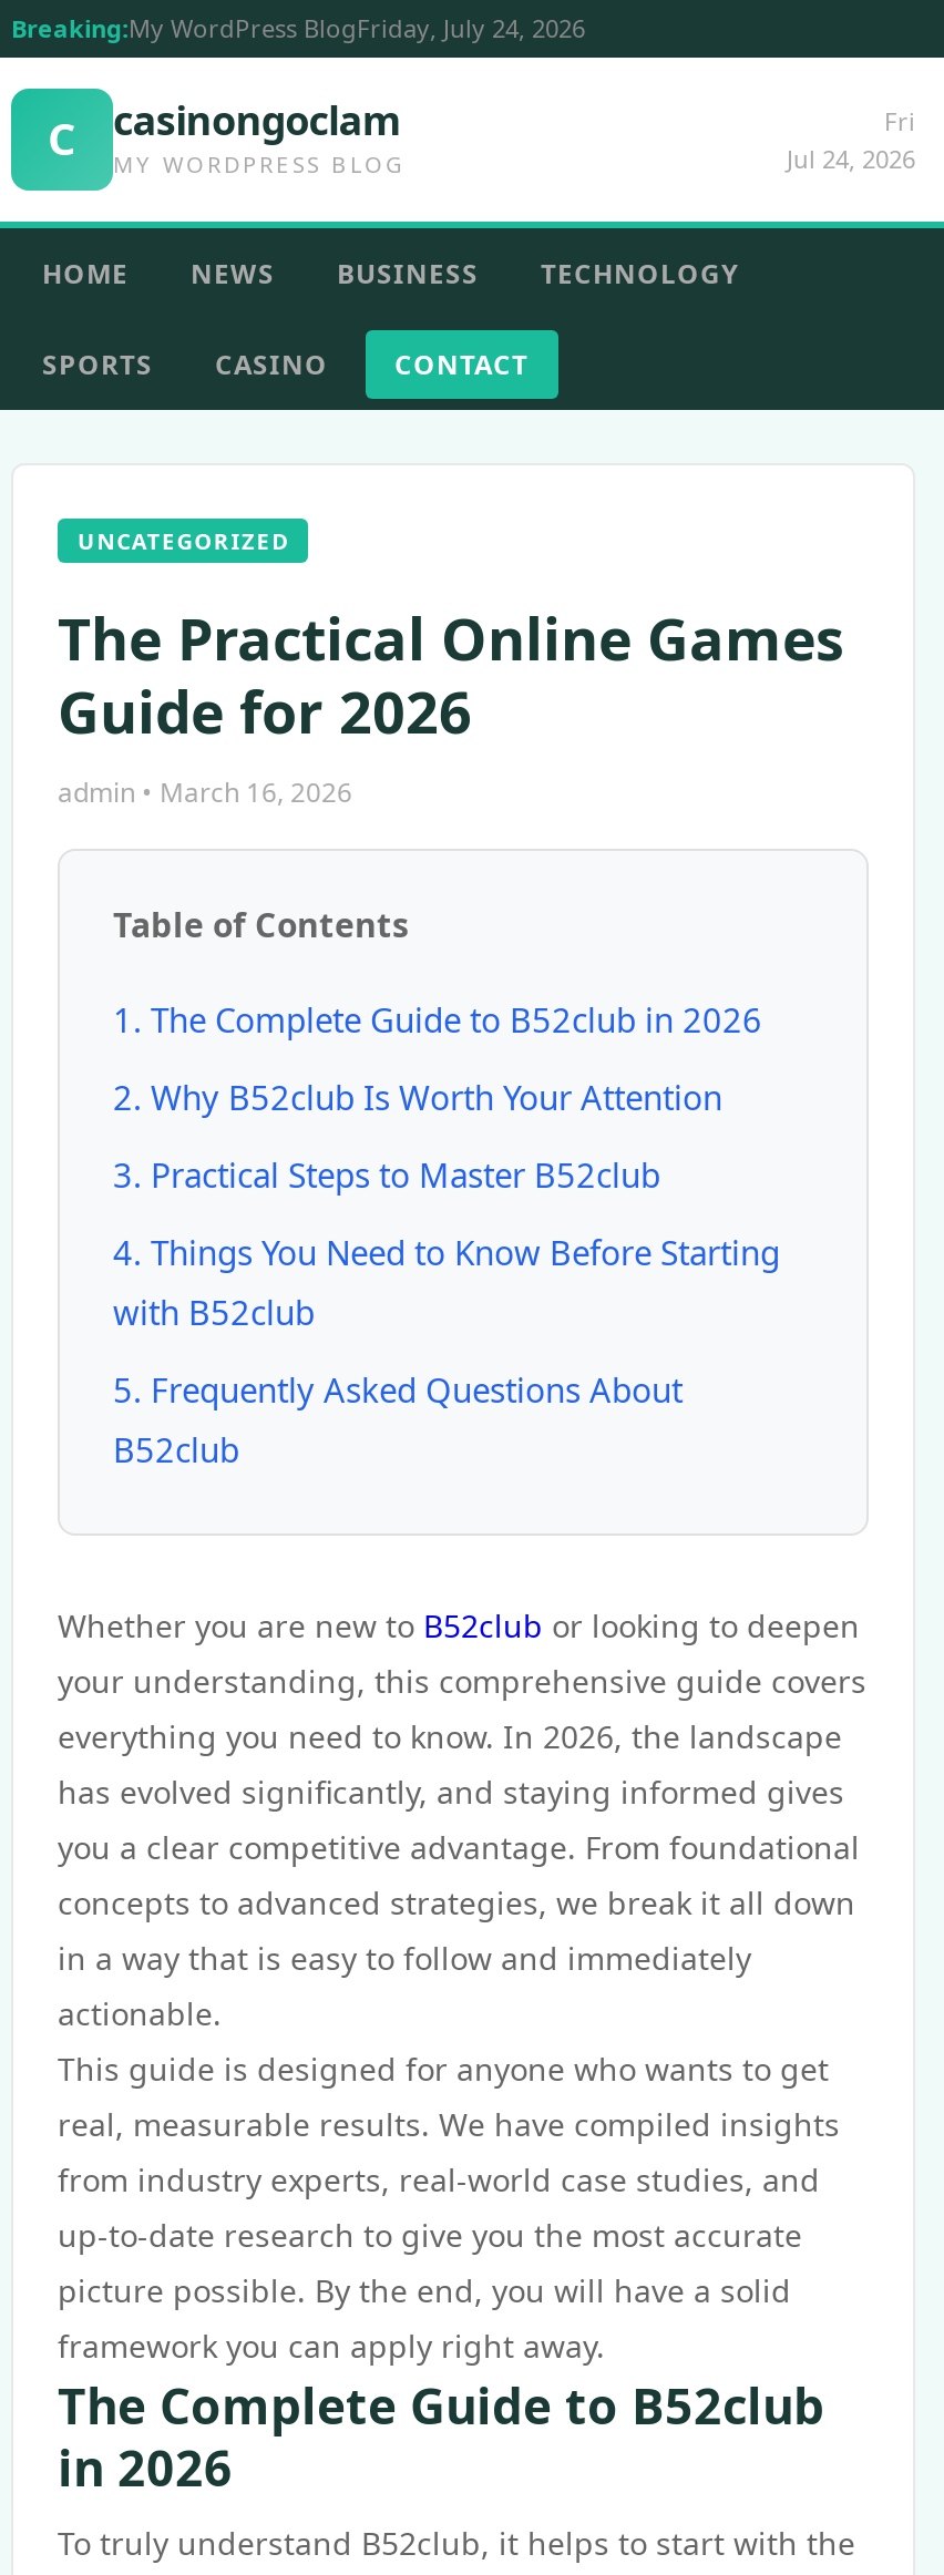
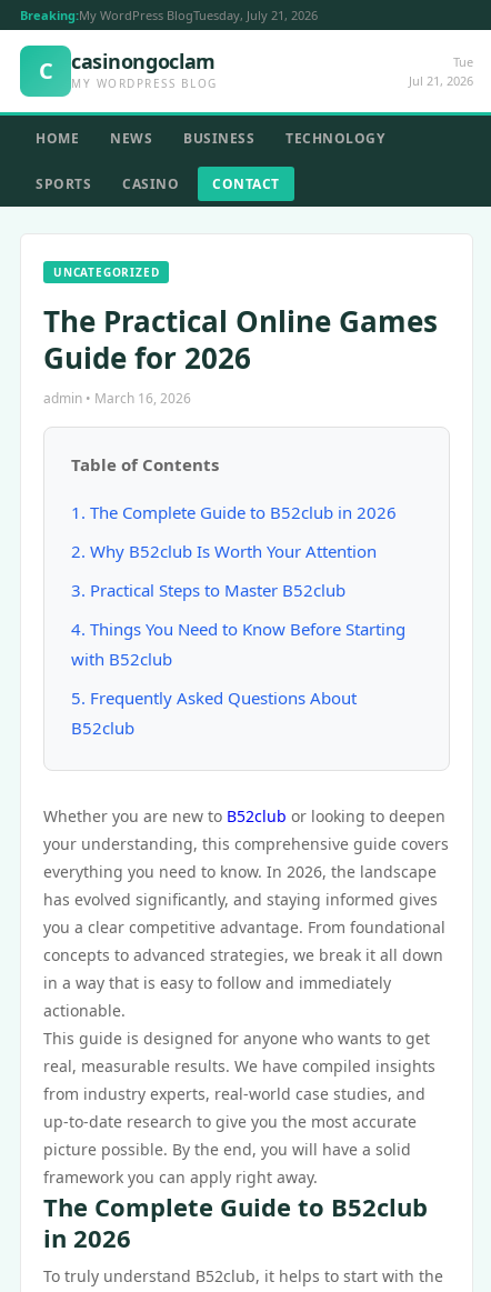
- Breaking:My WordPress BlogFriday, July 24, 2026
+ Breaking:My WordPress BlogTuesday, July 21, 2026

- Fri
- Jul 24, 2026
+ Tue
+ Jul 21, 2026
